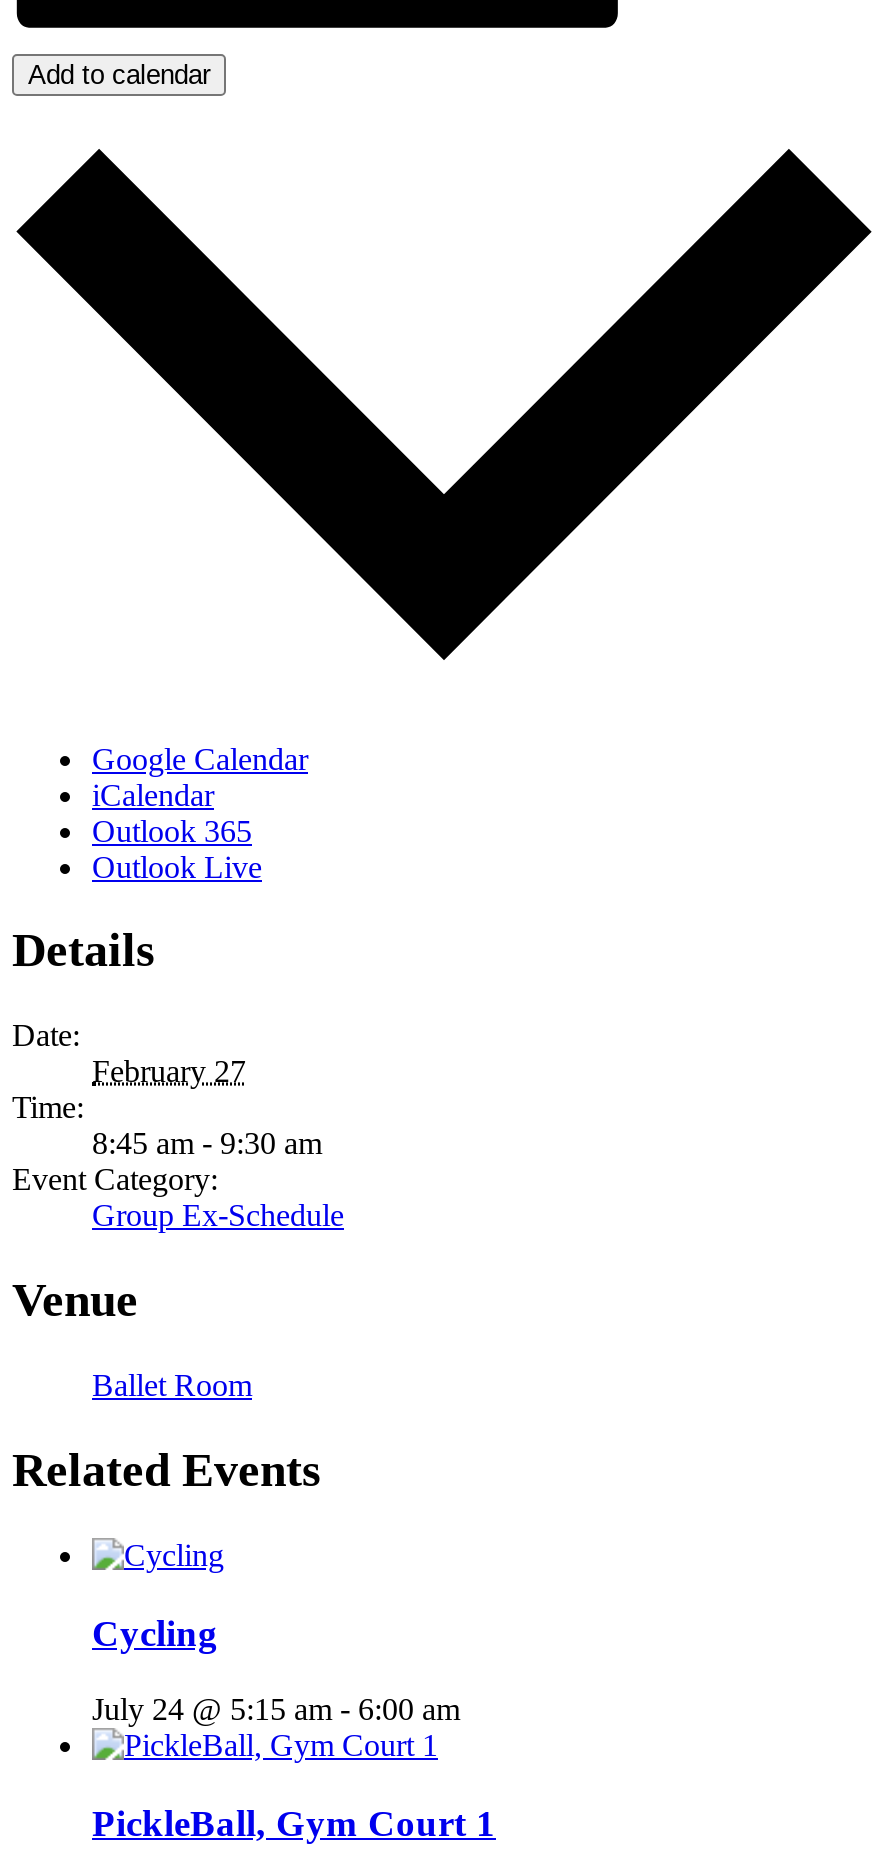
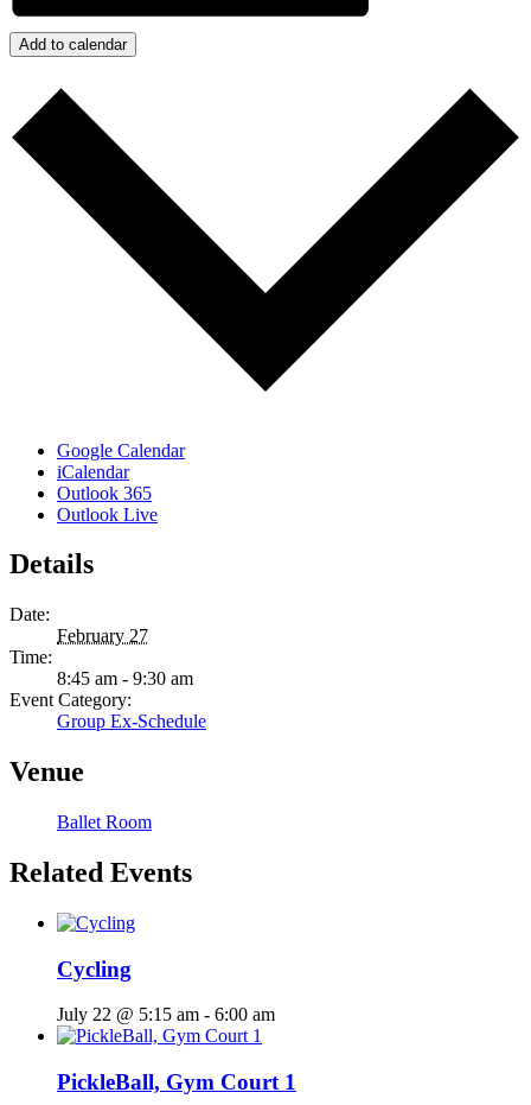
- July 24 @ 5:15 am - 6:00 am
+ July 22 @ 5:15 am - 6:00 am
